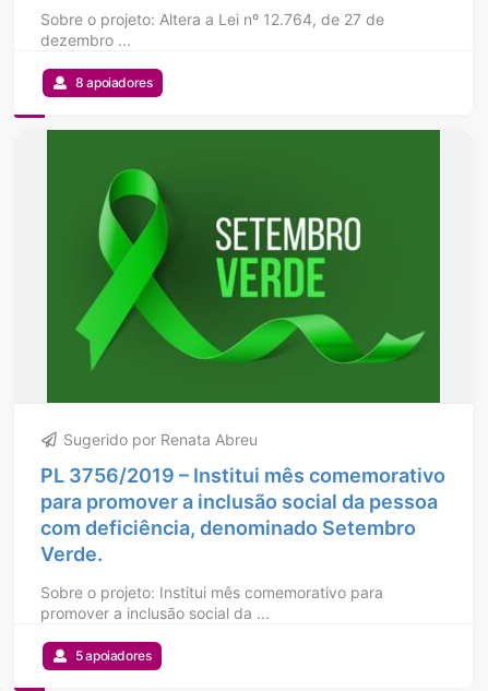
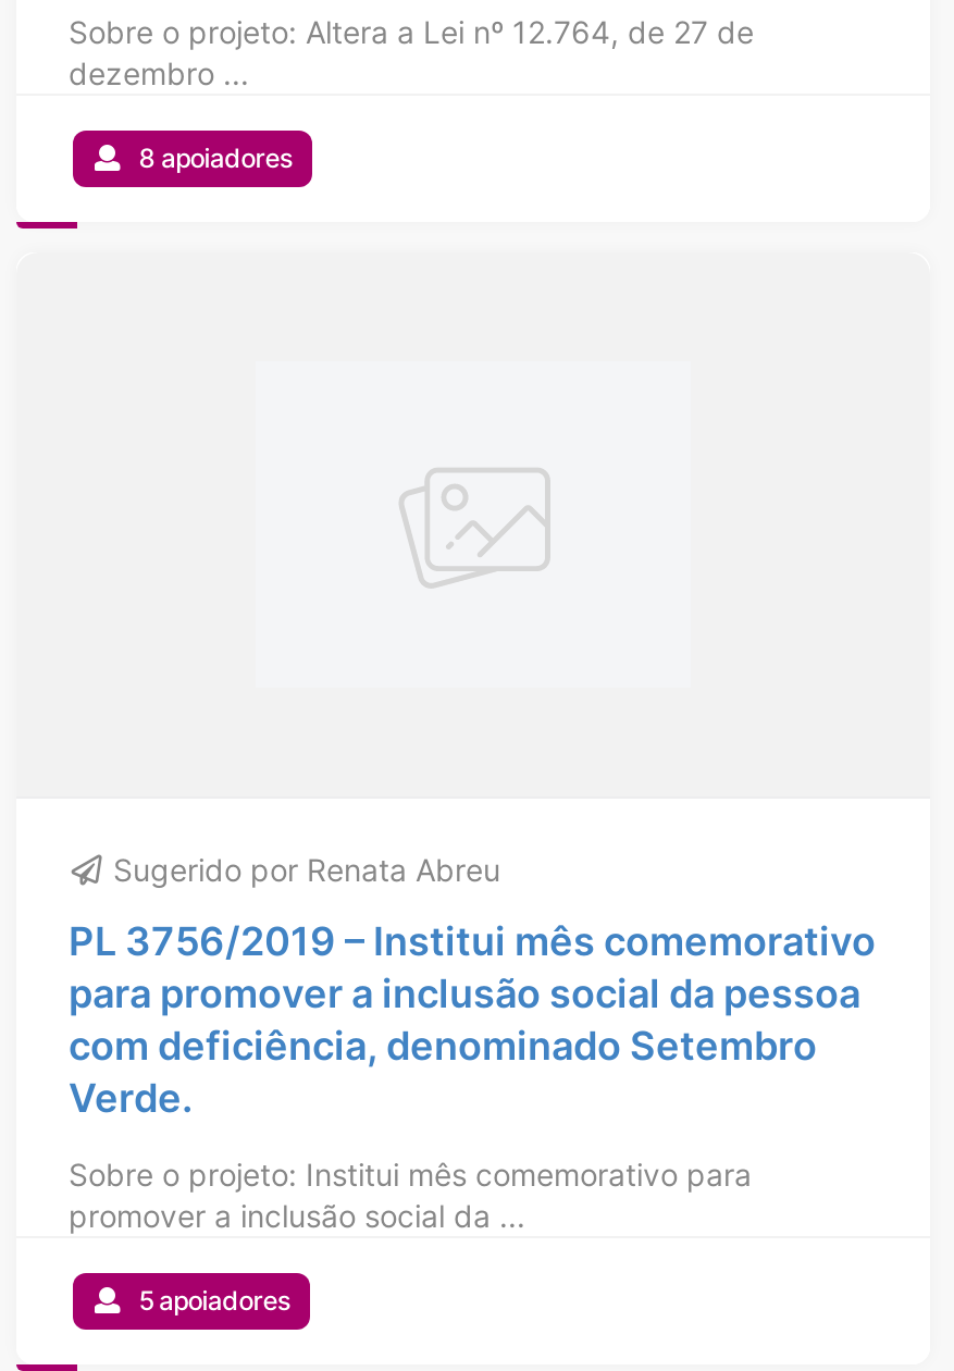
- [image]
